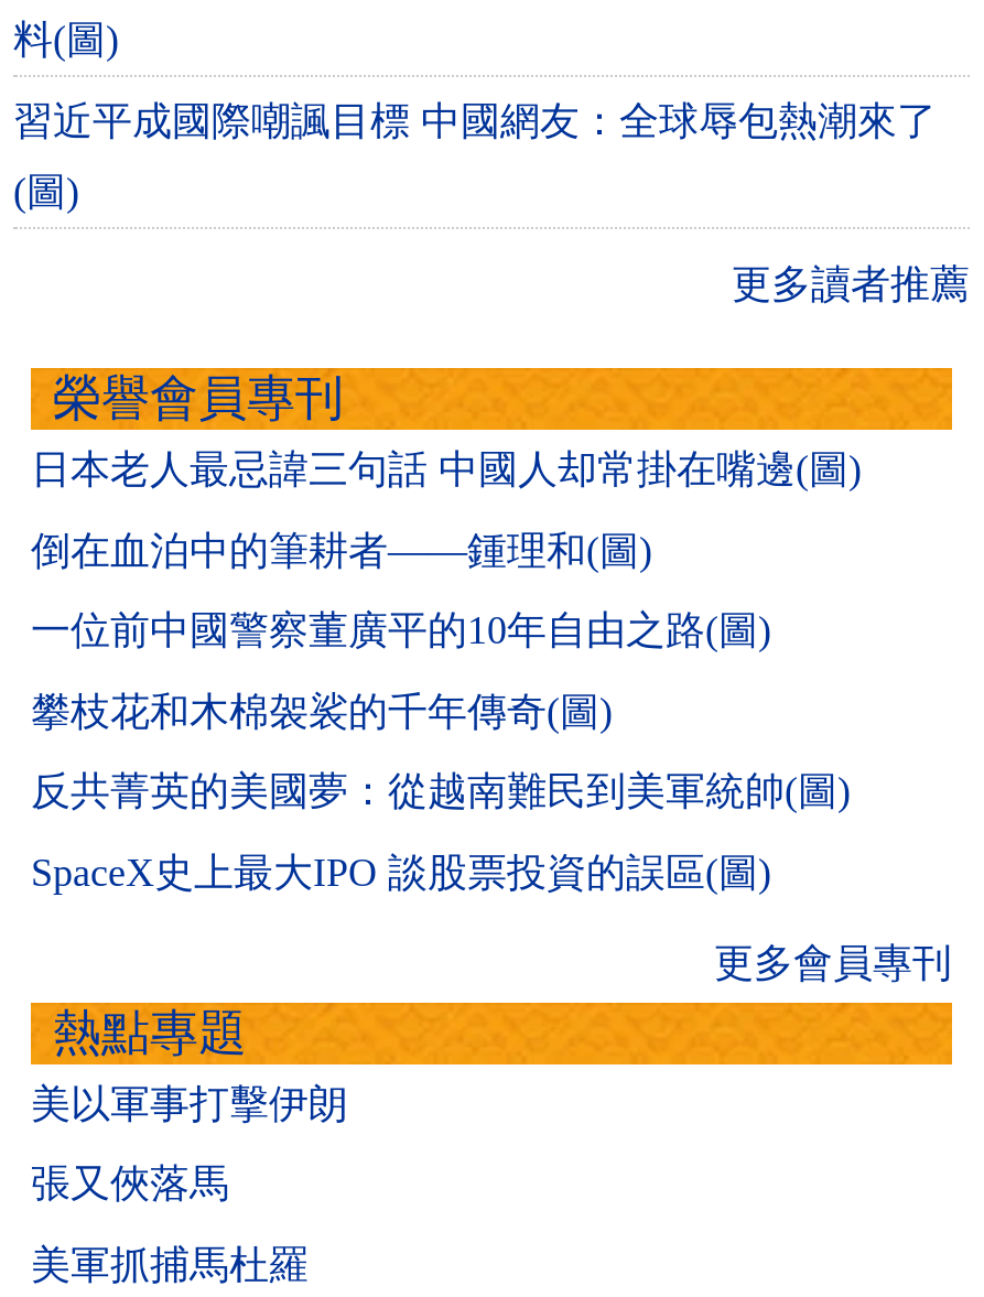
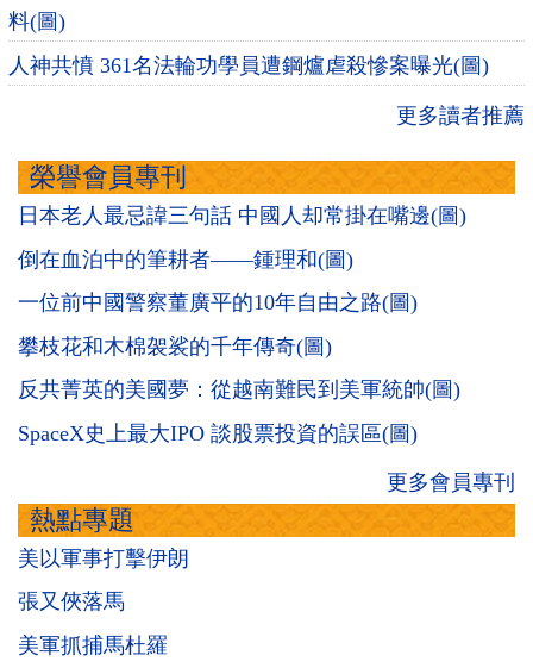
- 習近平成國際嘲諷目標 中國網友：全球辱包熱潮來了
- (圖)
+ 人神共憤 361名法輪功學員遭鋼爐虐殺慘案曝光(圖)
